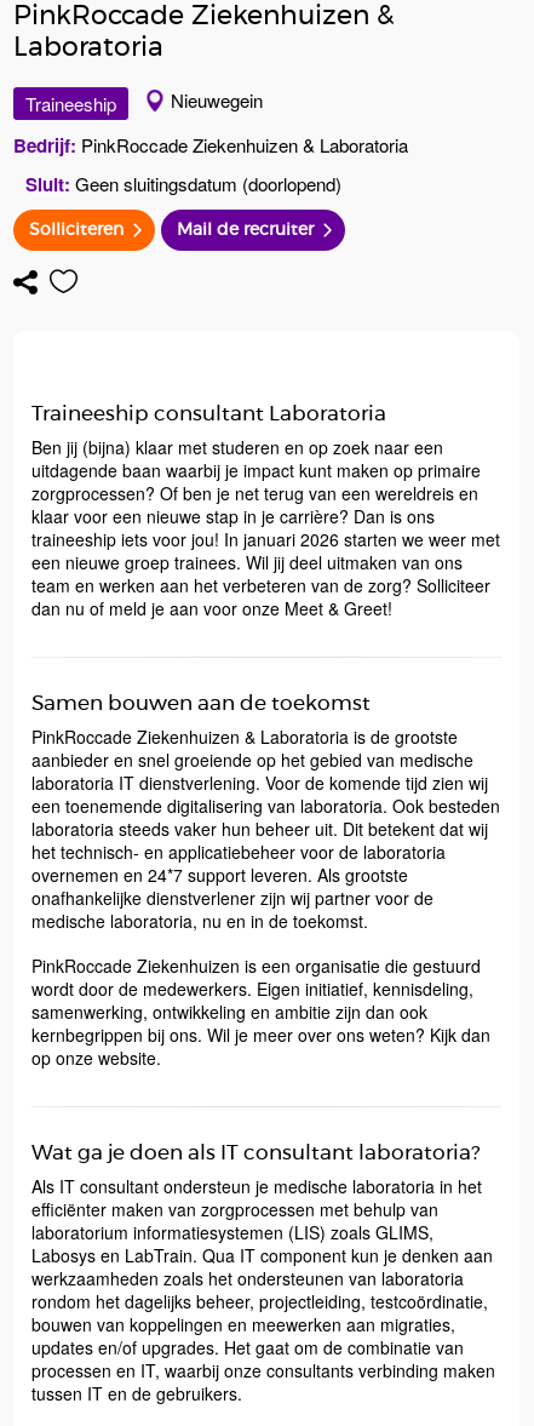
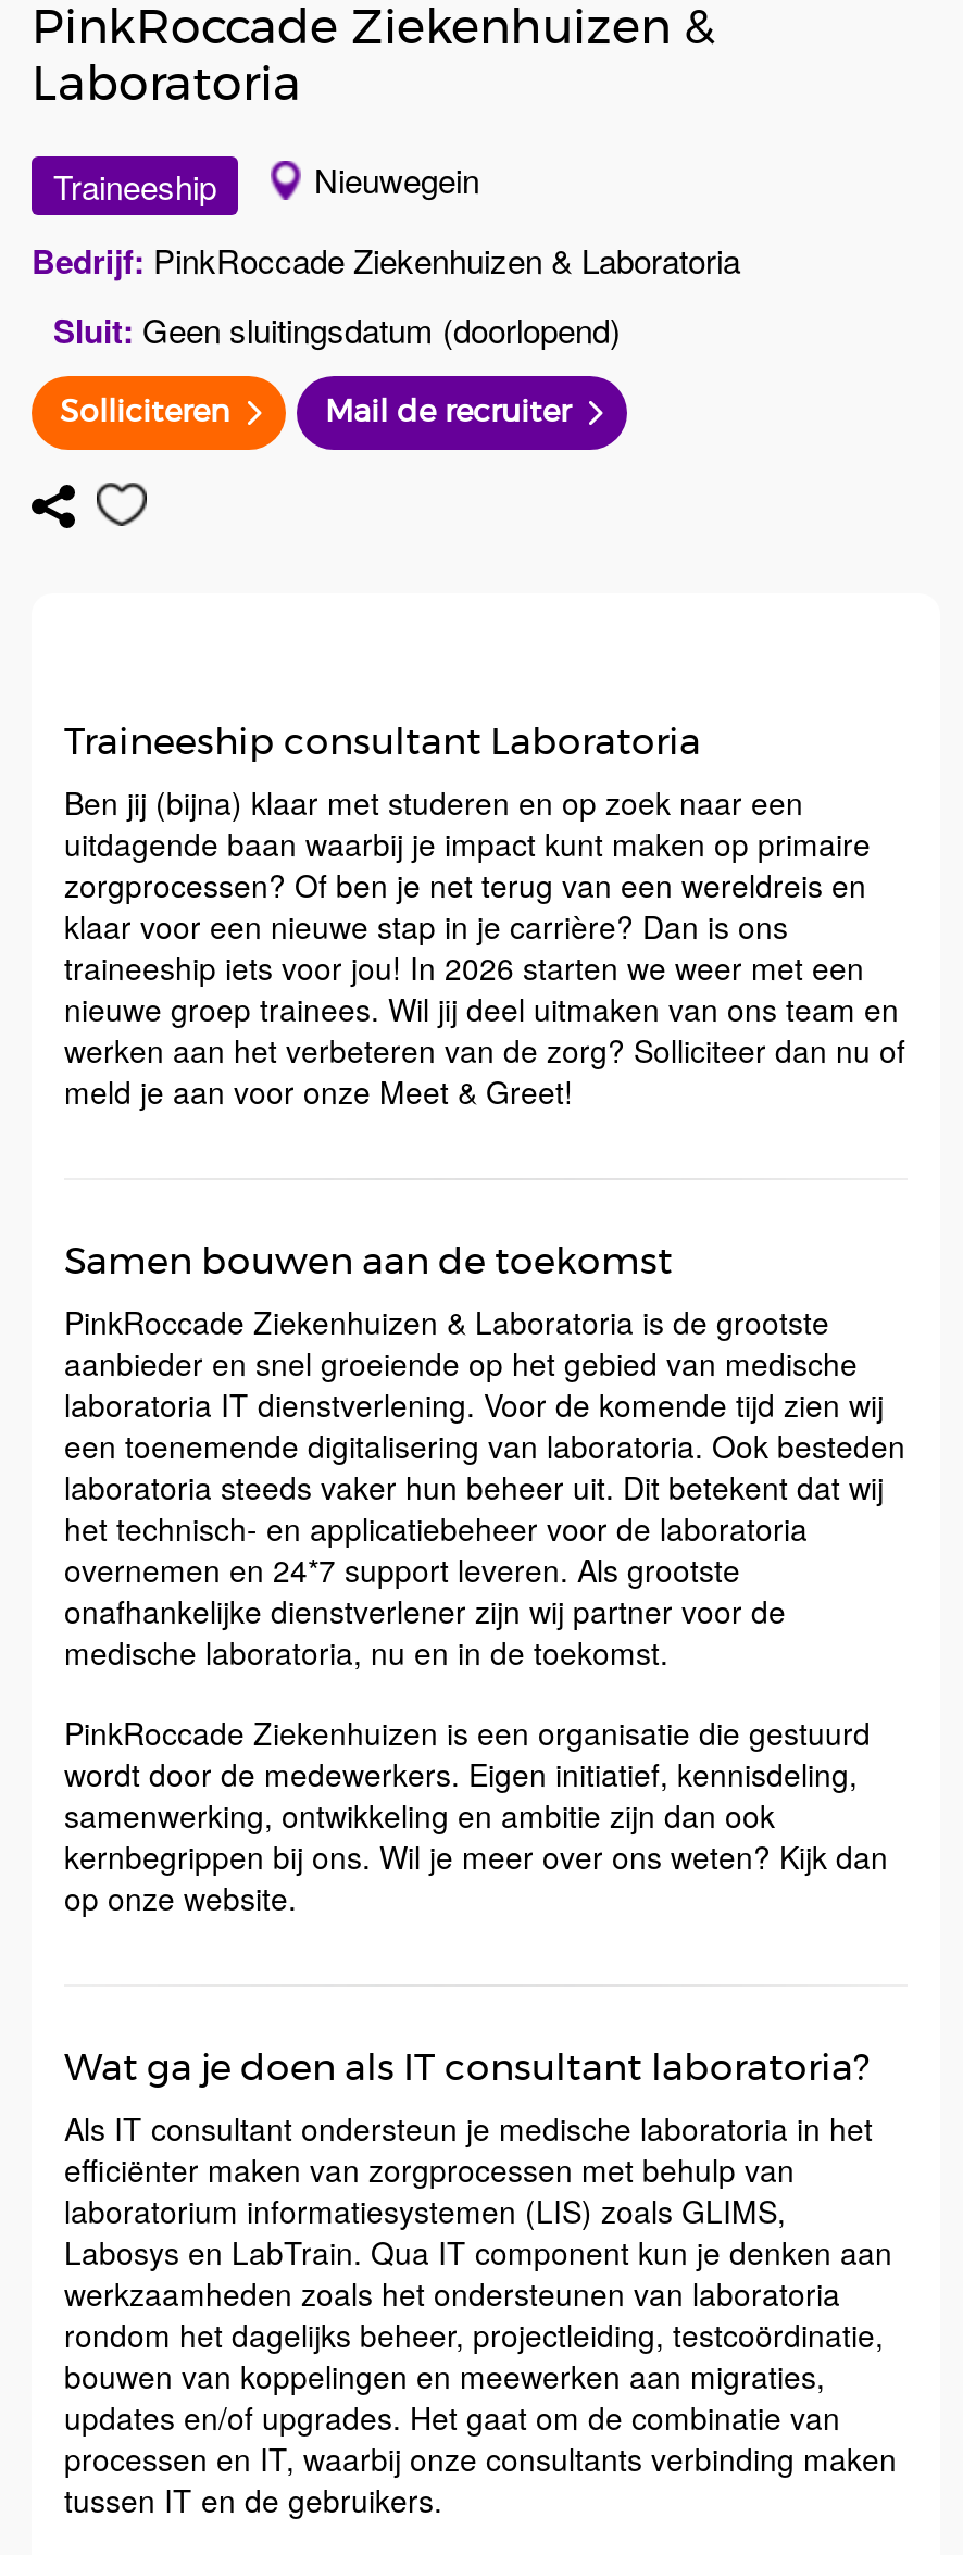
- traineeship iets voor jou! In januari 2026 starten we weer met
- een nieuwe groep trainees. Wil jij deel uitmaken van ons
- team en werken aan het verbeteren van de zorg? Solliciteer
- dan nu of meld je aan voor onze Meet & Greet!
+ traineeship iets voor jou! In 2026 starten we weer met een
+ nieuwe groep trainees. Wil jij deel uitmaken van ons team en
+ werken aan het verbeteren van de zorg? Solliciteer dan nu of
+ meld je aan voor onze Meet & Greet!
